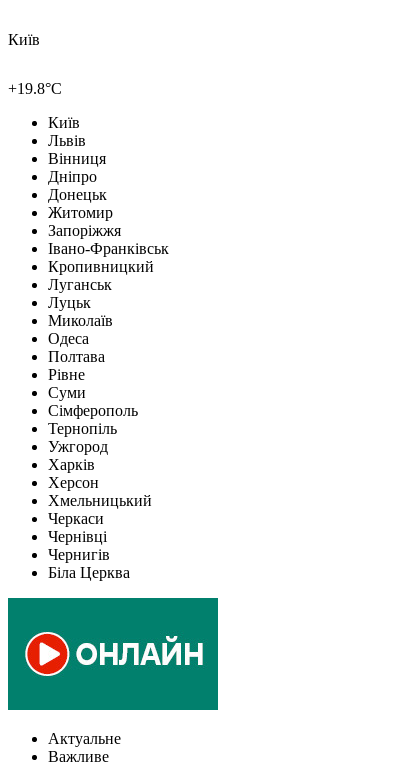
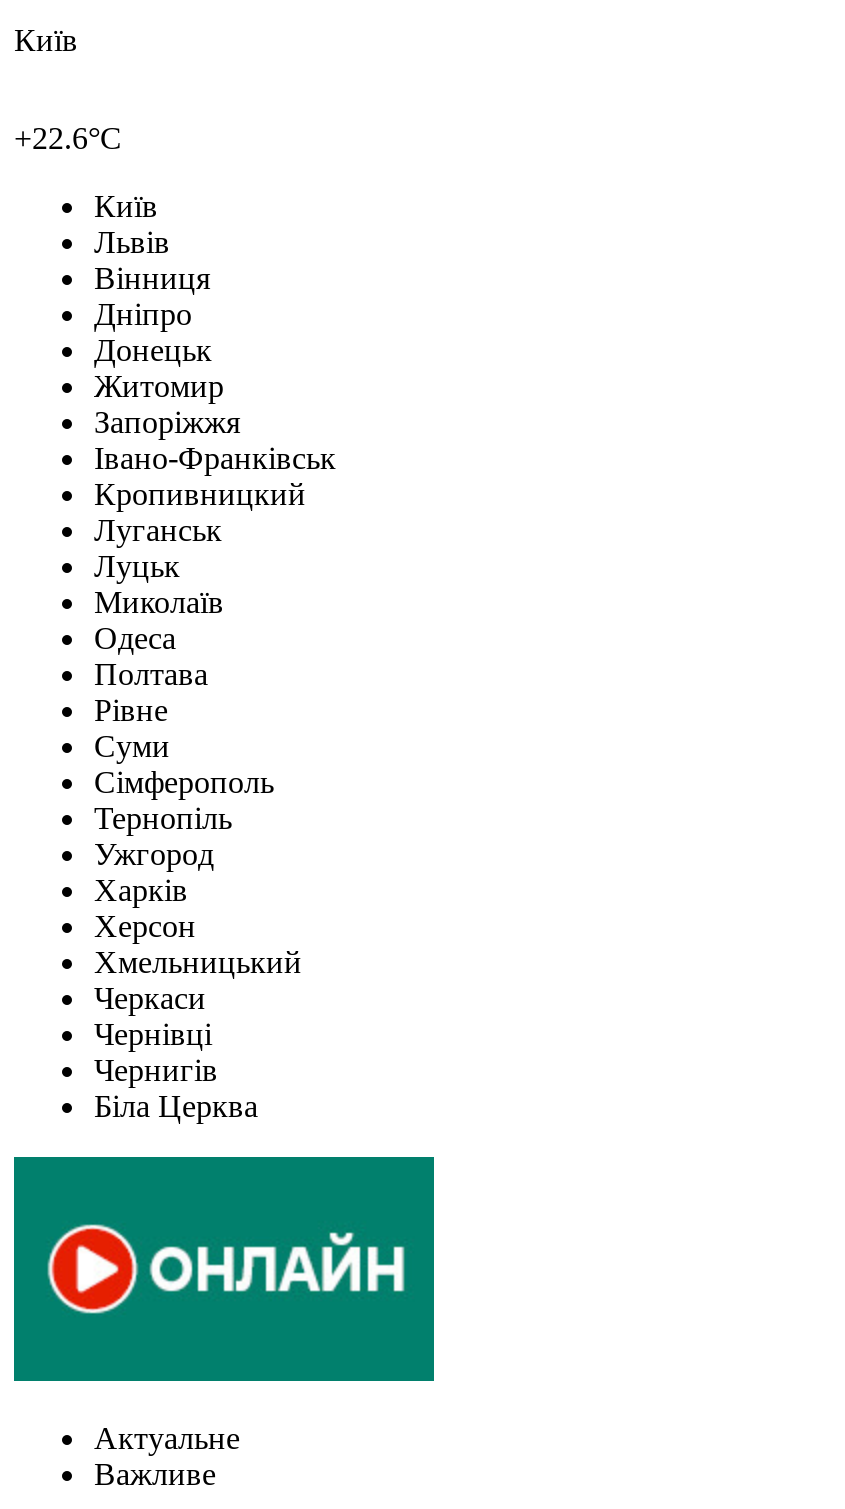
- +19.8°C
+ +22.6°C
